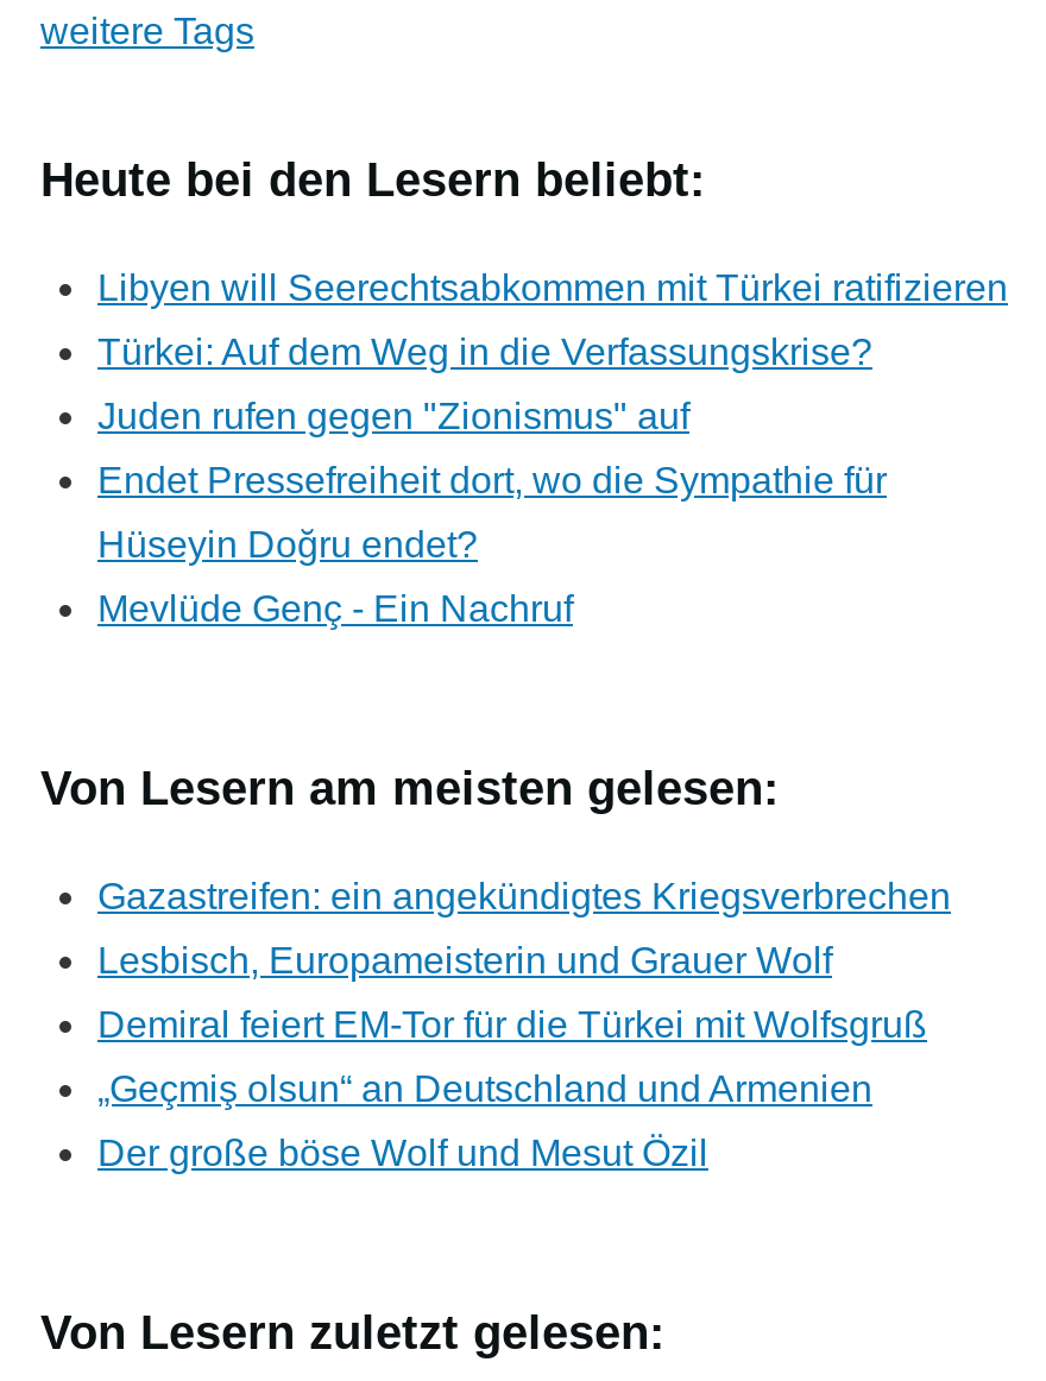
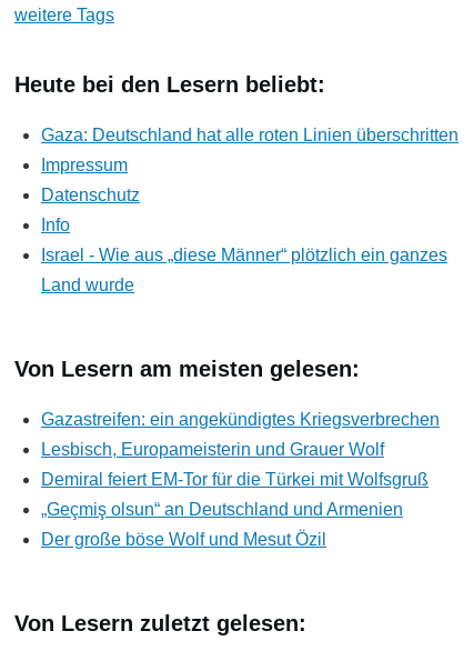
- Libyen will Seerechtsabkommen mit Türkei ratifizieren
+ Gaza: Deutschland hat alle roten Linien überschritten

- Türkei: Auf dem Weg in die Verfassungskrise?
+ Impressum

- Juden rufen gegen "Zionismus" auf
+ Datenschutz

- Endet Pressefreiheit dort, wo die Sympathie für
+ Info

- Hüseyin Doğru endet?
+ Israel - Wie aus „diese Männer“ plötzlich ein ganzes

- Mevlüde Genç - Ein Nachruf
+ Land wurde
